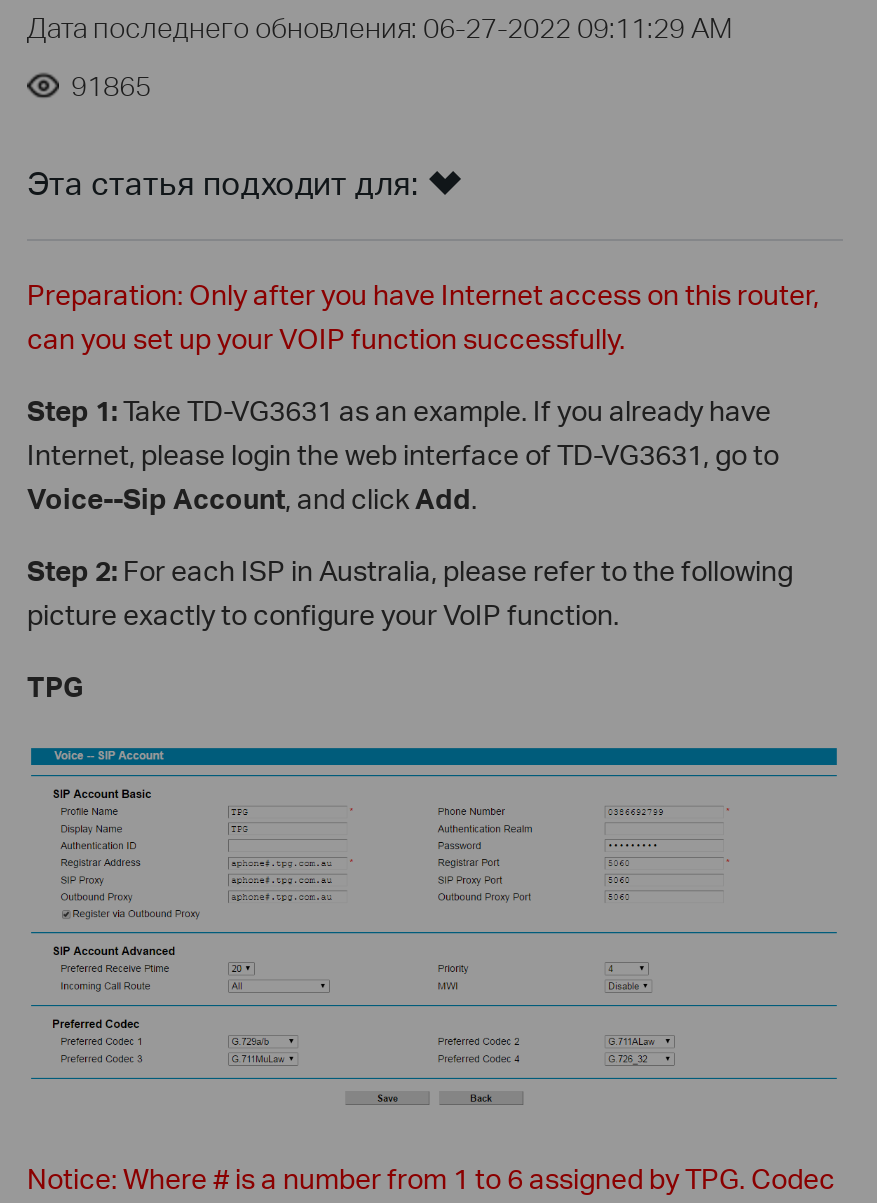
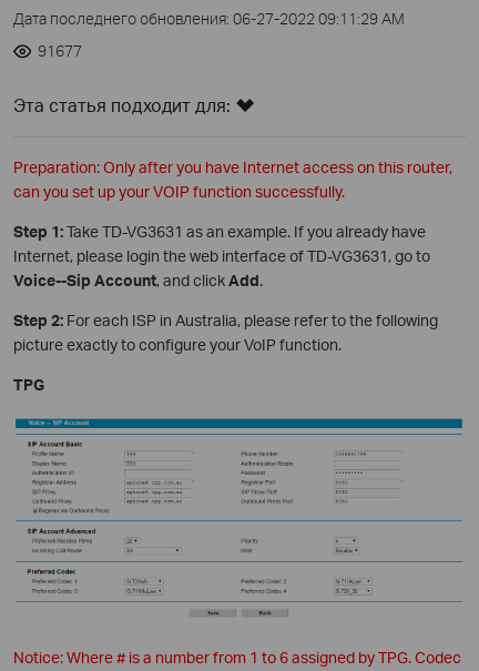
- 91865
+ 91677
